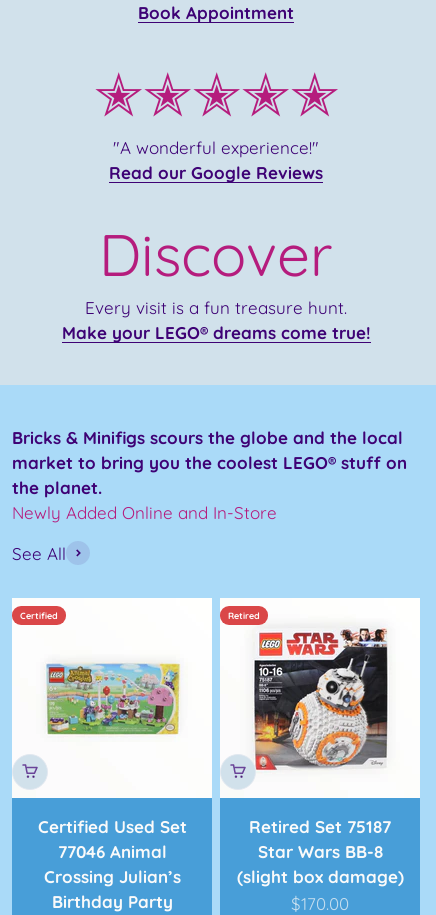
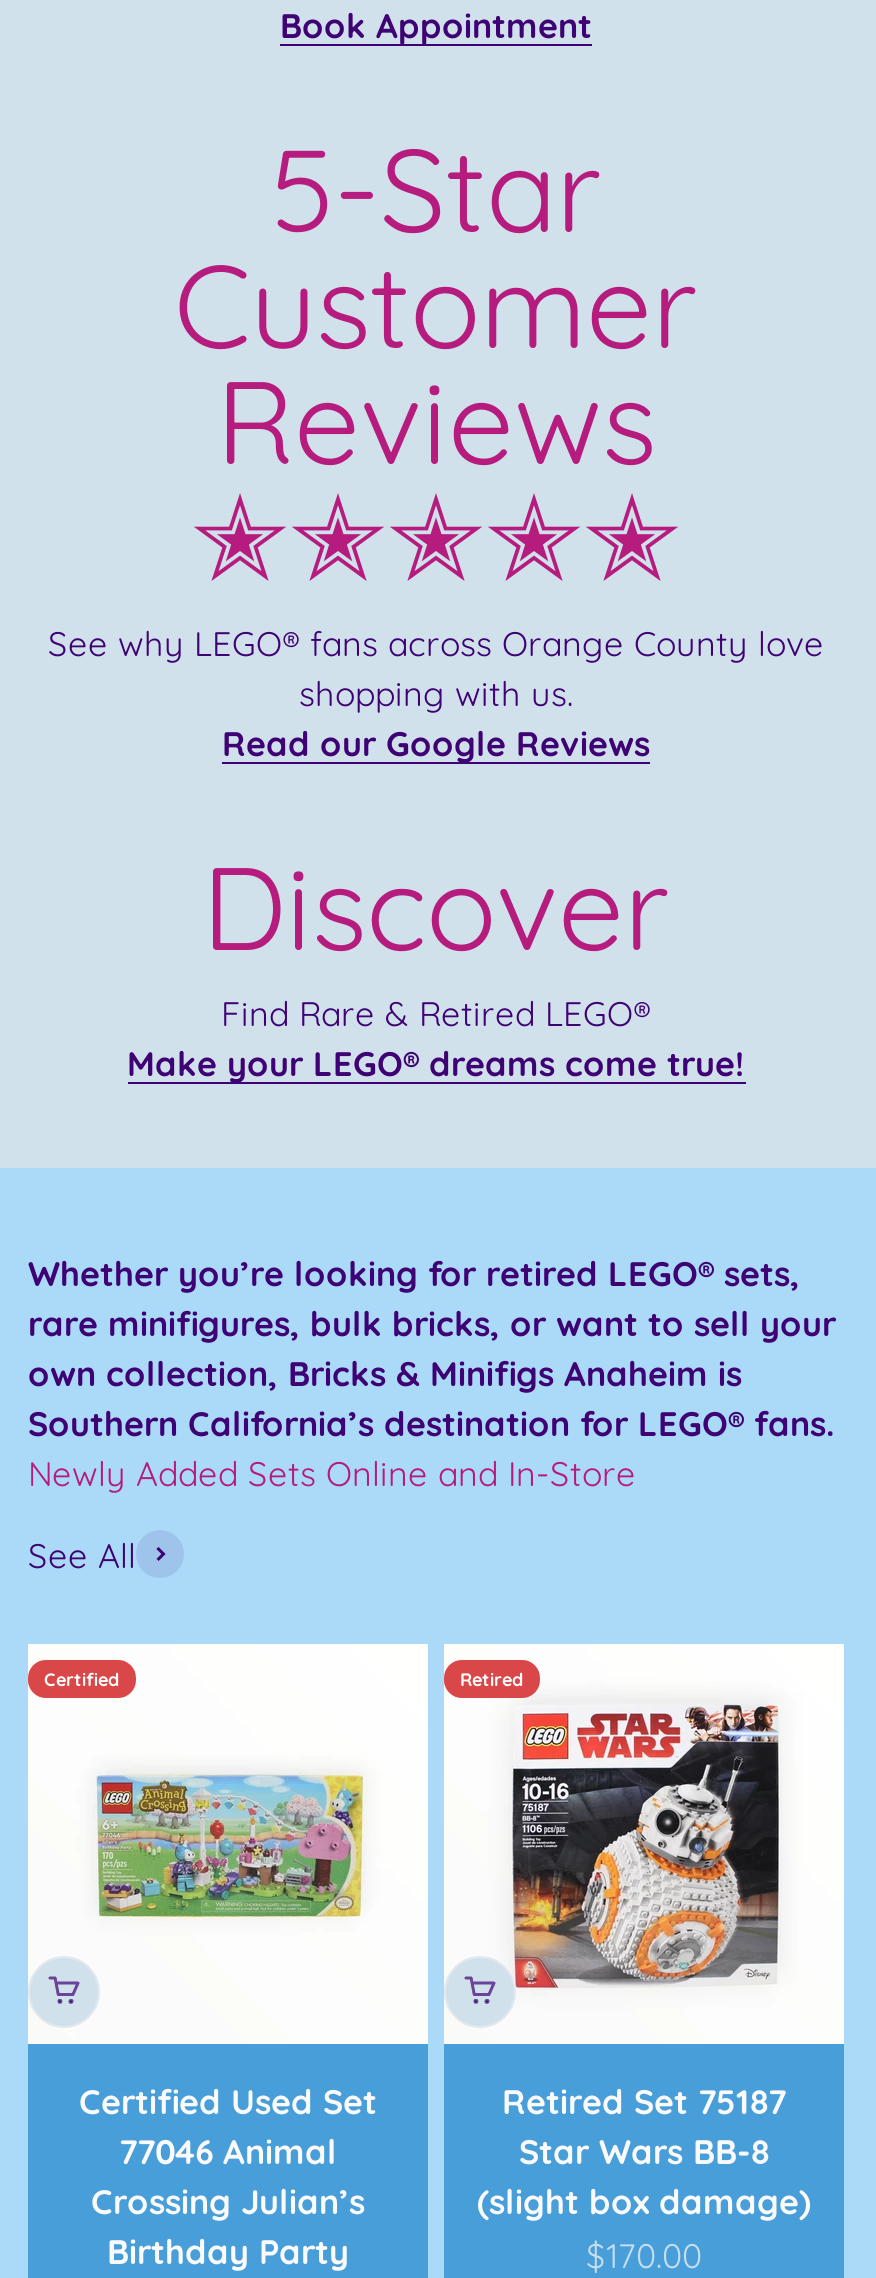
+ 5-Star
+ Customer
+ Reviews

- "A wonderful experience!"
+ See why LEGO® fans across Orange County love
+ shopping with us.

- Every visit is a fun treasure hunt.
+ Find Rare & Retired LEGO®

- Bricks & Minifigs scours the globe and the local
- market to bring you the coolest LEGO® stuff on
- the planet.
- Newly Added Online and In-Store
+ Whether you’re looking for retired LEGO® sets,
+ rare minifigures, bulk bricks, or want to sell your
+ own collection, Bricks & Minifigs Anaheim is
+ Southern California’s destination for LEGO® fans.
+ Newly Added Sets Online and In-Store
